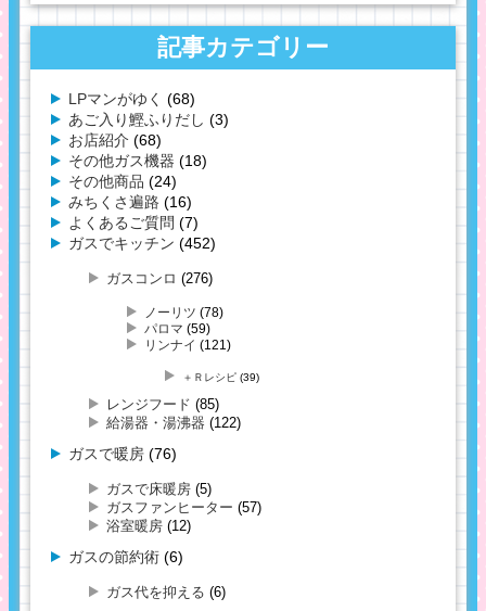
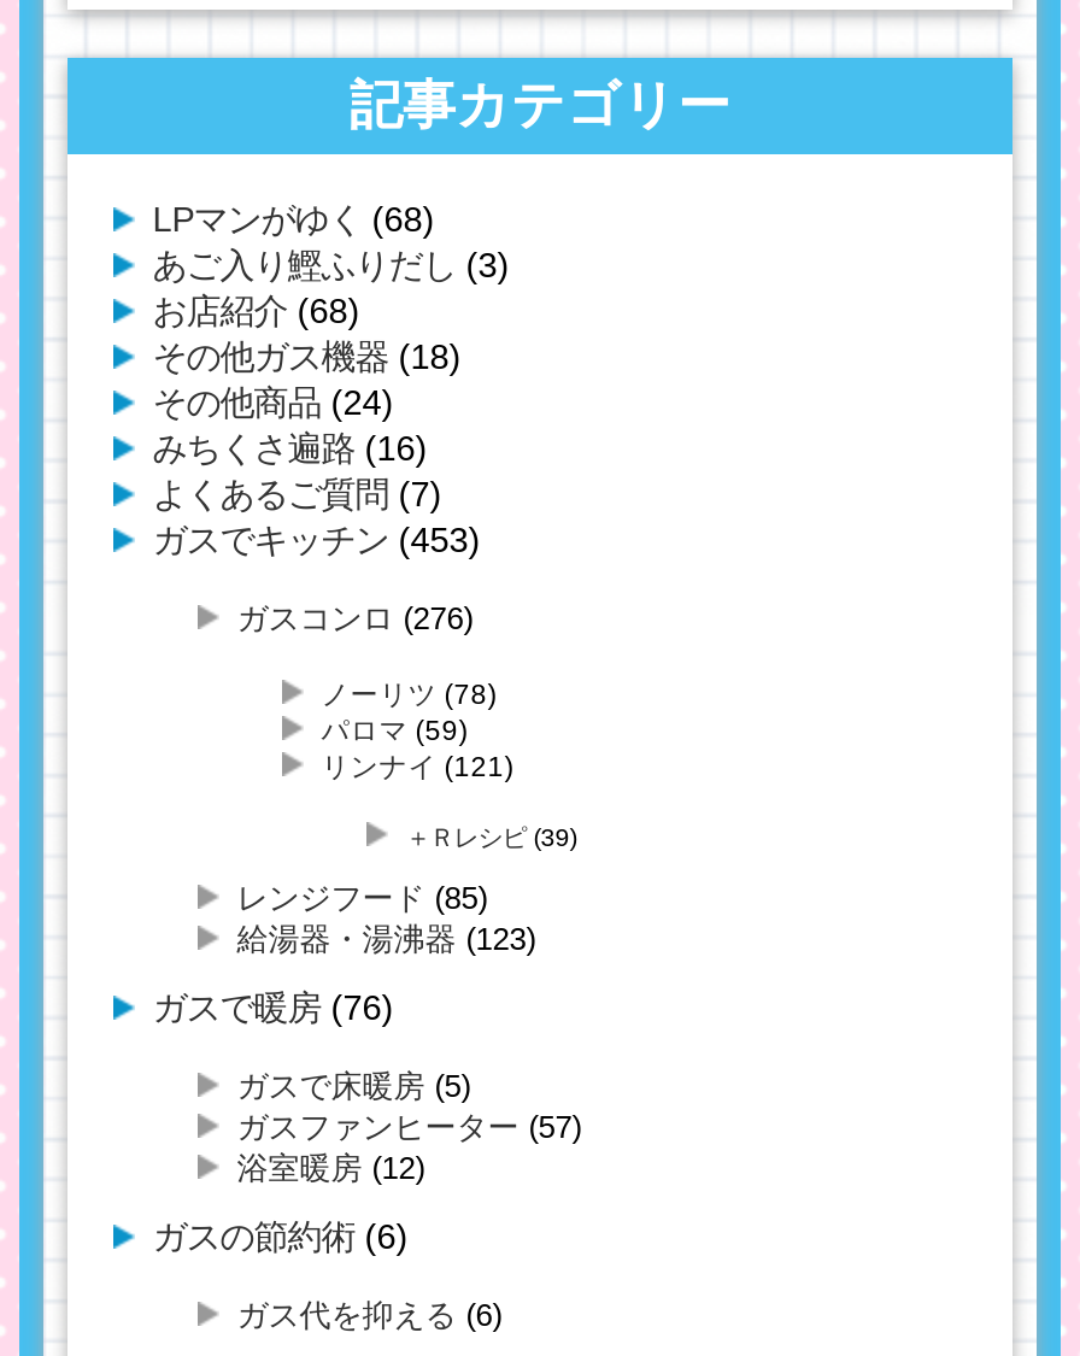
- ガスでキッチン(452)
+ ガスでキッチン(453)

- 給湯器・湯沸器(122)
+ 給湯器・湯沸器(123)
